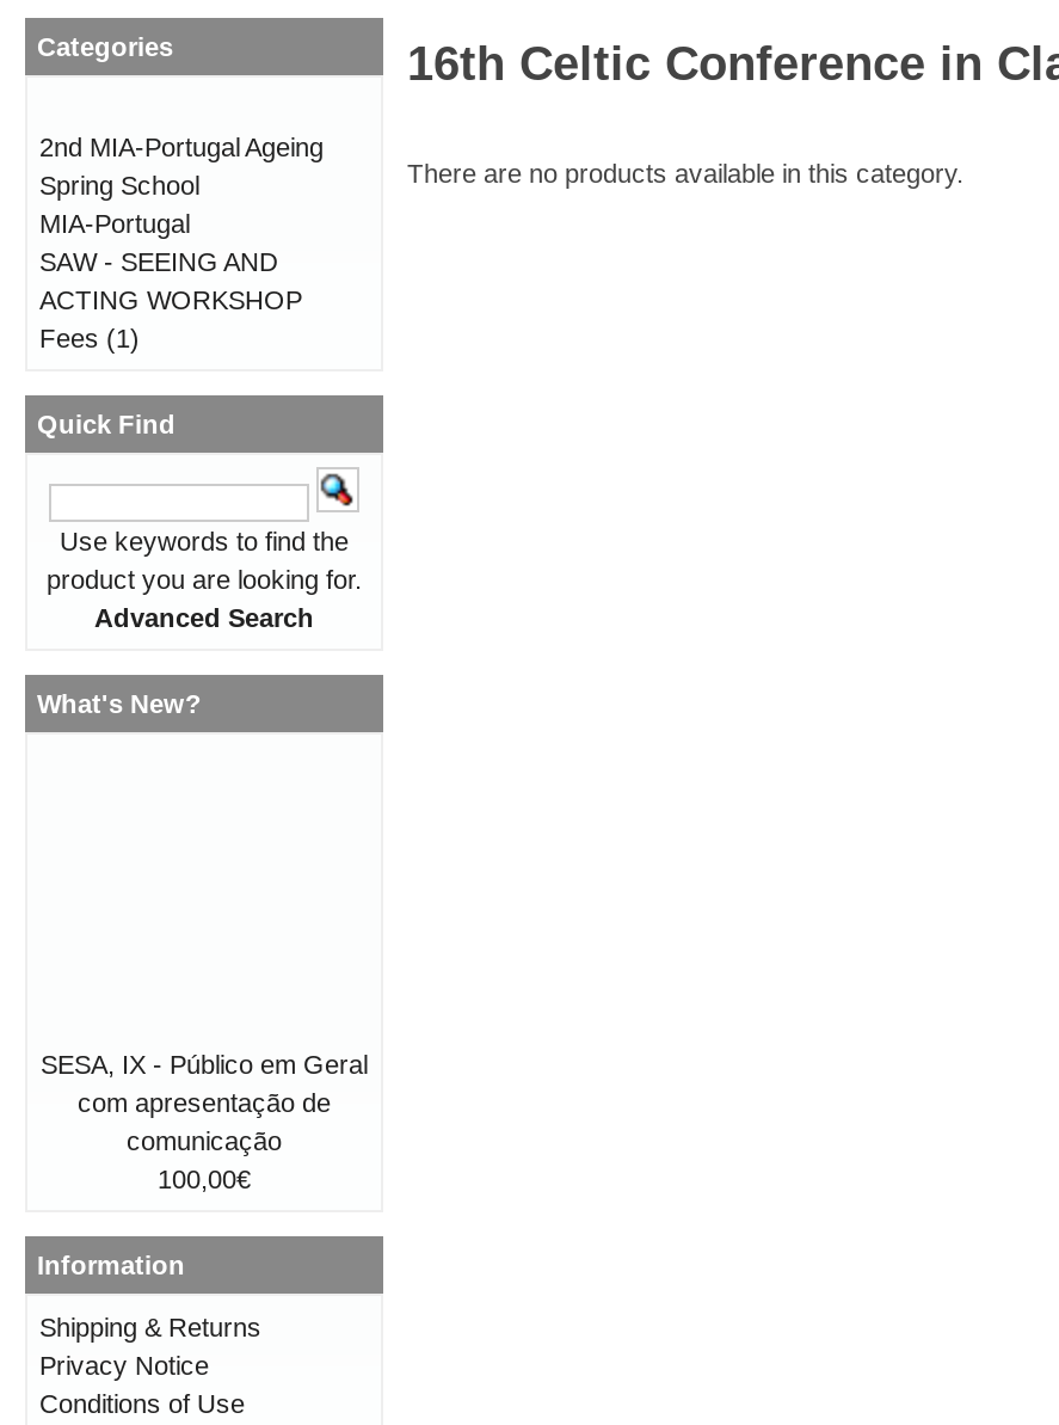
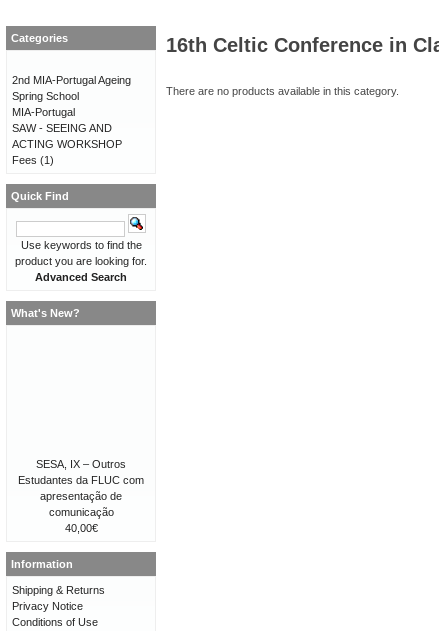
- SESA, IX - Público em Geral
- com apresentação de
+ SESA, IX – Outros
+ Estudantes da FLUC com
+ apresentação de

- 100,00€
+ 40,00€
